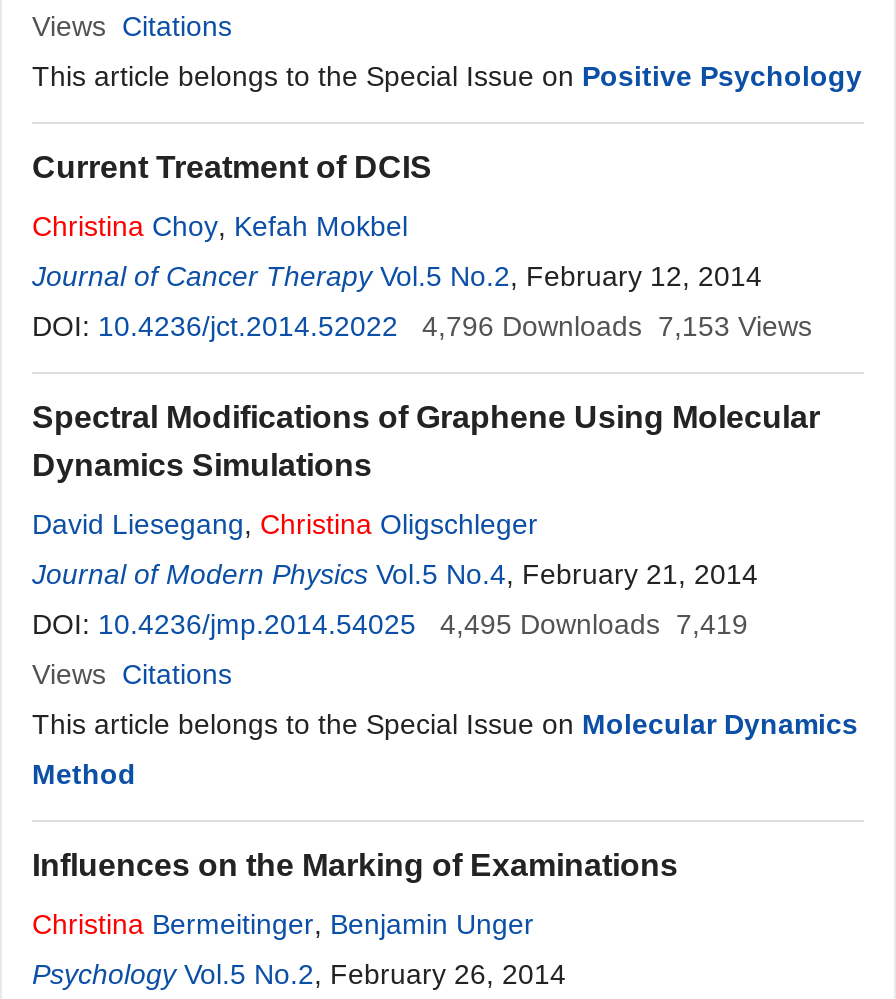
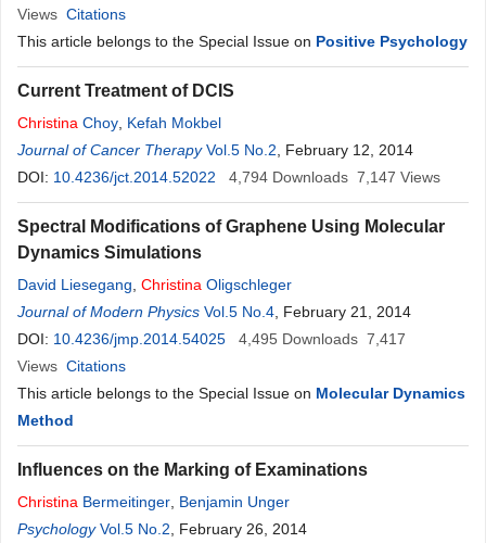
- 4,796 Downloads 7,153 Views
+ 4,794 Downloads 7,147 Views

- DOI: 10.4236/jmp.2014.54025 4,495 Downloads 7,419
+ DOI: 10.4236/jmp.2014.54025 4,495 Downloads 7,417
